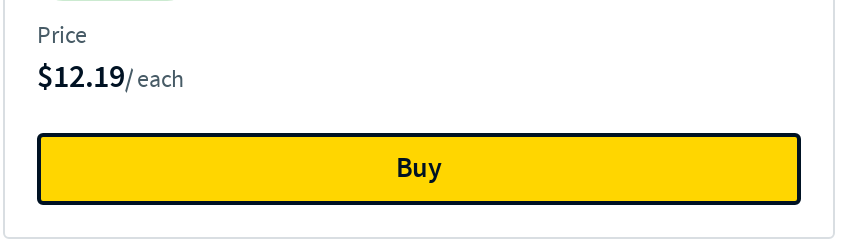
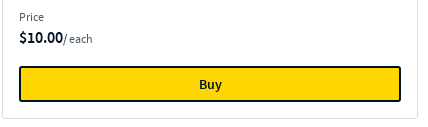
- $12.19/ each
+ $10.00/ each
